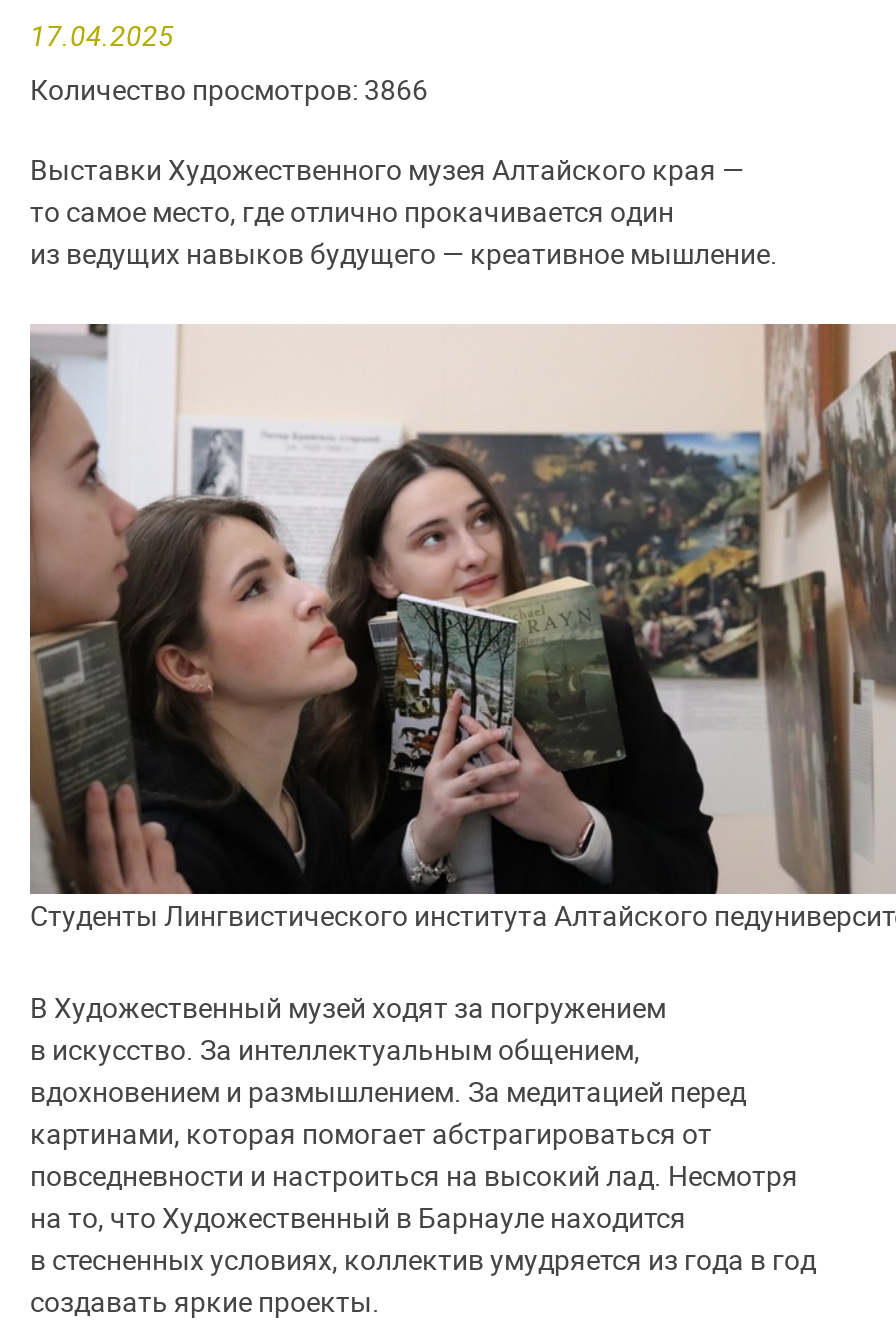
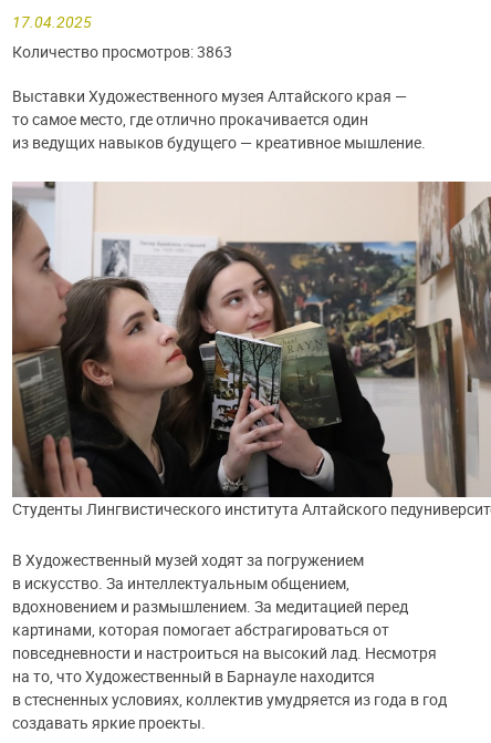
- Количество просмотров: 3866
+ Количество просмотров: 3863
